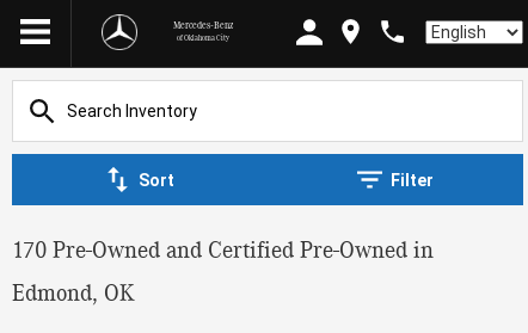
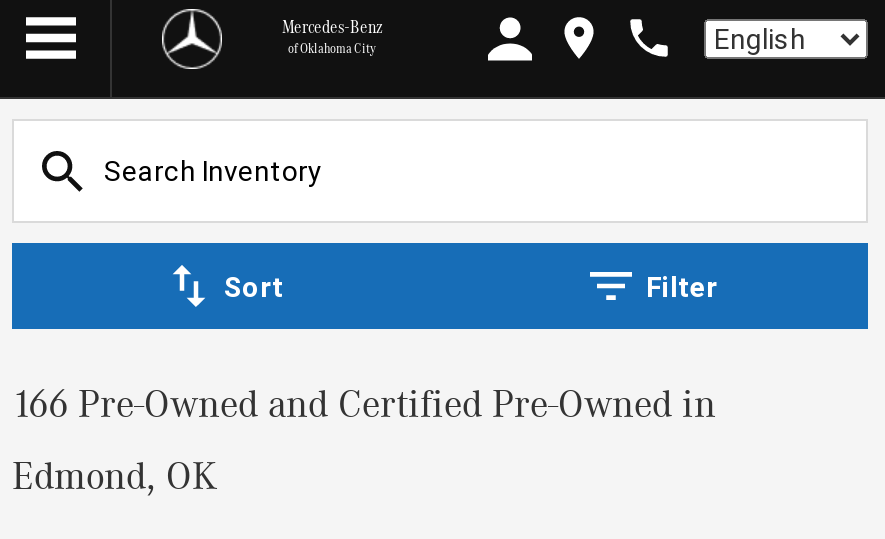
- 170 Pre-Owned and Certified Pre-Owned in
+ 166 Pre-Owned and Certified Pre-Owned in
